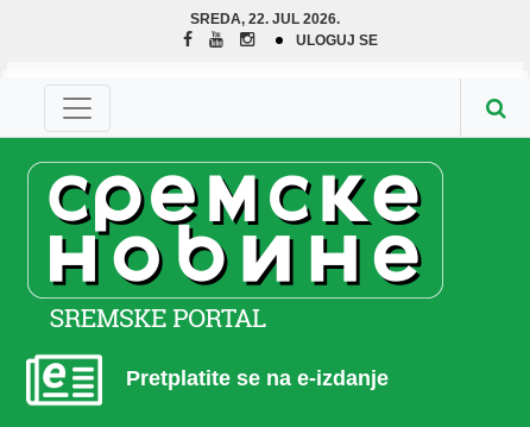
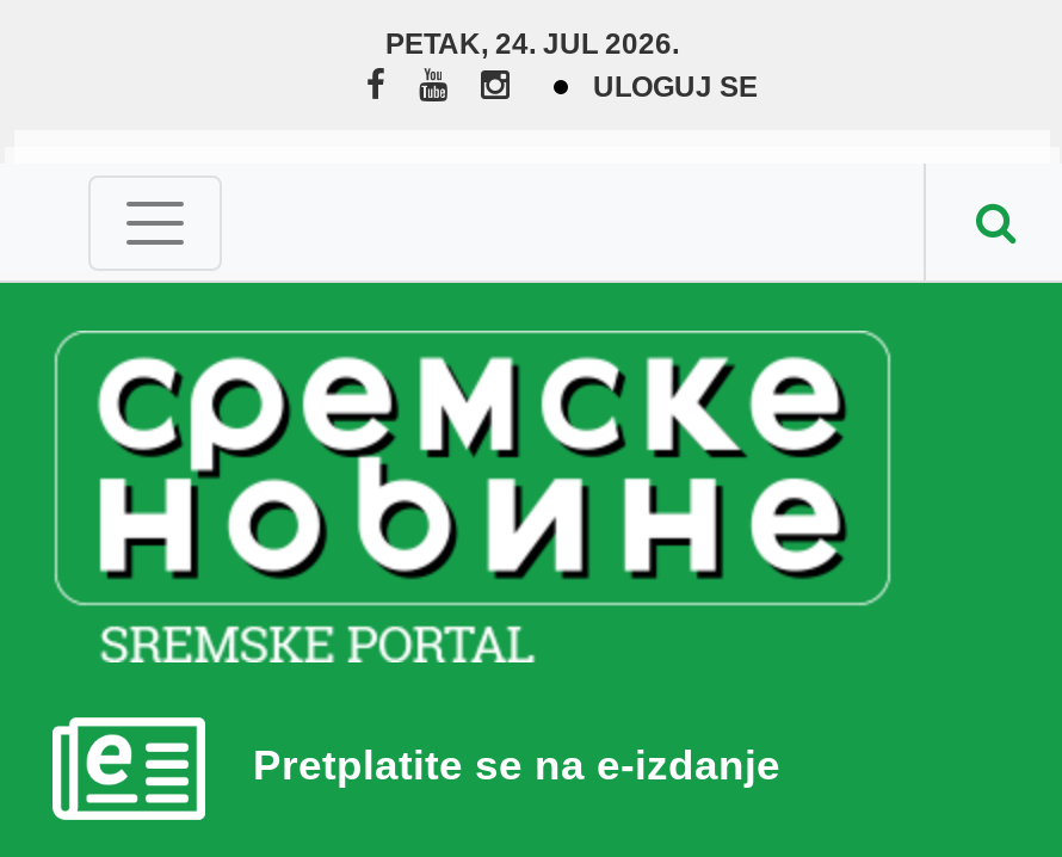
- SREDA, 22. JUL 2026.
+ PETAK, 24. JUL 2026.
